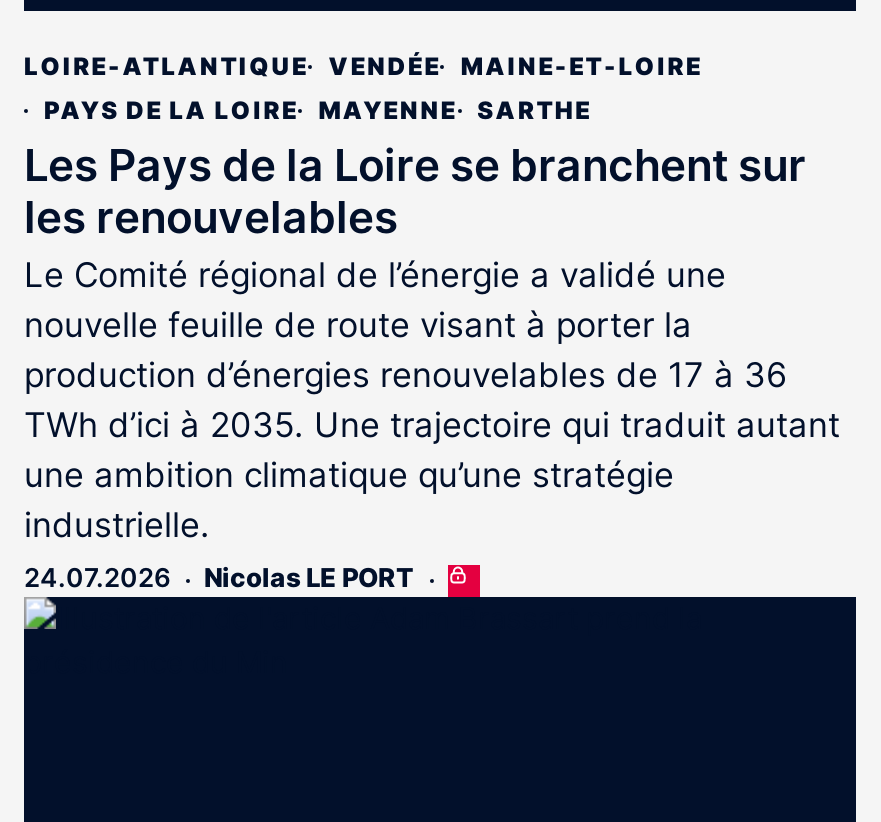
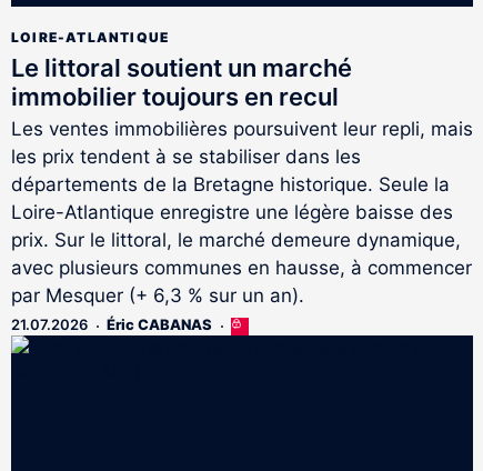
- VENDÉE
- MAINE-ET-LOIRE
- PAYS DE LA LOIRE
- MAYENNE
- SARTHE
- Les Pays de la Loire se branchent sur
- les renouvelables
- Le Comité régional de l’énergie a validé une
- nouvelle feuille de route visant à porter la
- production d’énergies renouvelables de 17 à 36
- TWh d’ici à 2035. Une trajectoire qui traduit autant
- une ambition climatique qu’une stratégie
- industrielle.
- 24.07.2026
- Nicolas LE PORT
+ Le littoral soutient un marché
+ immobilier toujours en recul
+ Les ventes immobilières poursuivent leur repli, mais
+ les prix tendent à se stabiliser dans les
+ départements de la Bretagne historique. Seule la
+ Loire-Atlantique enregistre une légère baisse des
+ prix. Sur le littoral, le marché demeure dynamique,
+ avec plusieurs communes en hausse, à commencer
+ par Mesquer (+ 6,3 % sur un an).
+ 21.07.2026
+ Éric CABANAS
